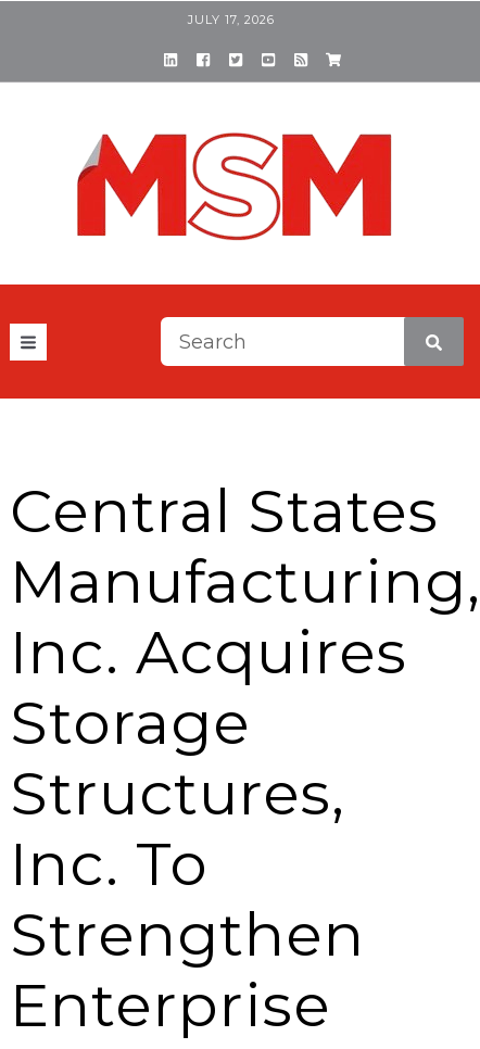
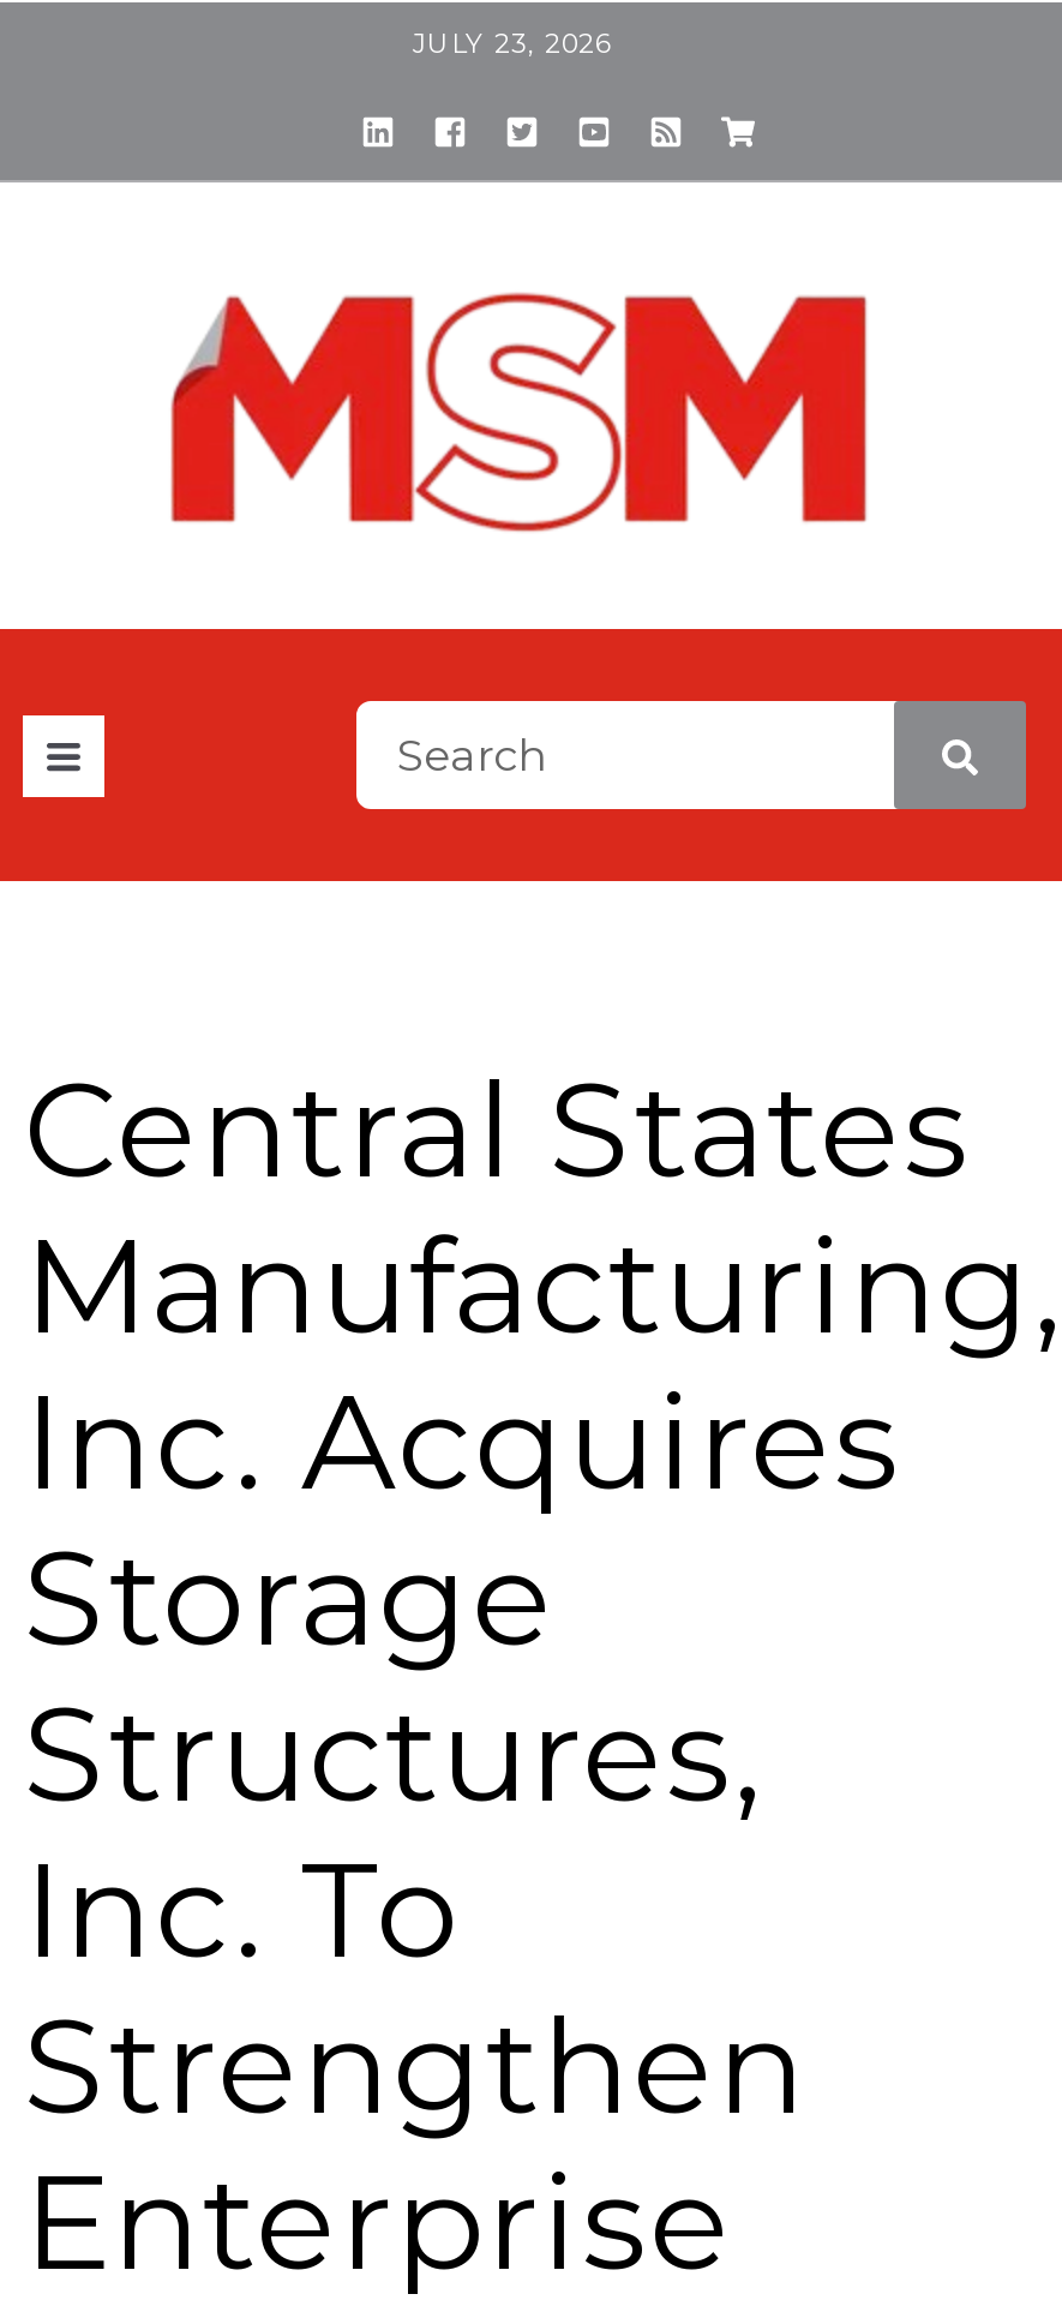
- JULY 17, 2026
+ JULY 23, 2026
